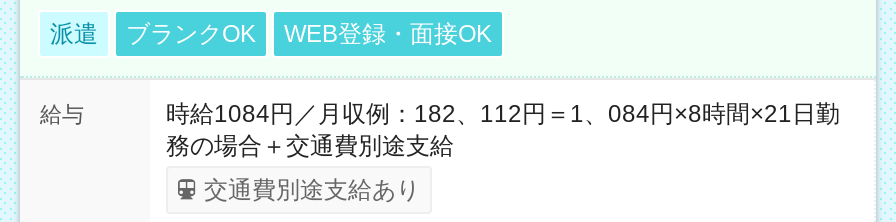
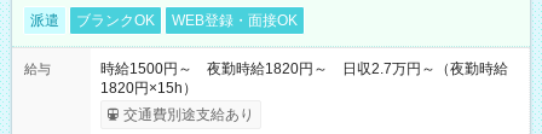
- 時給1084円／月収例：182、112円＝1、084円×8時間×21日勤
- 務の場合＋交通費別途支給
+ 時給1500円～ 夜勤時給1820円～ 日収2.7万円～（夜勤時給
+ 1820円×15h）
